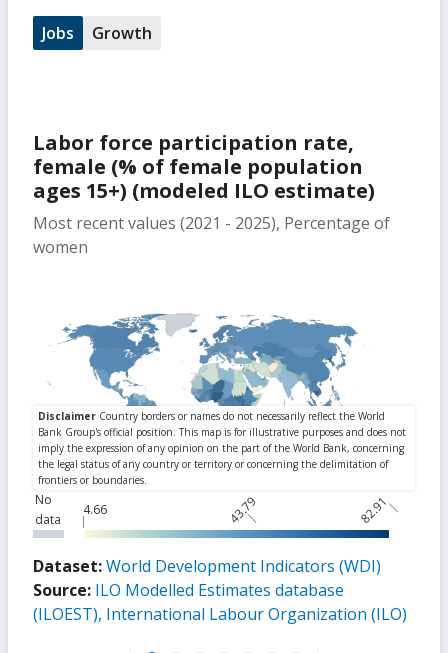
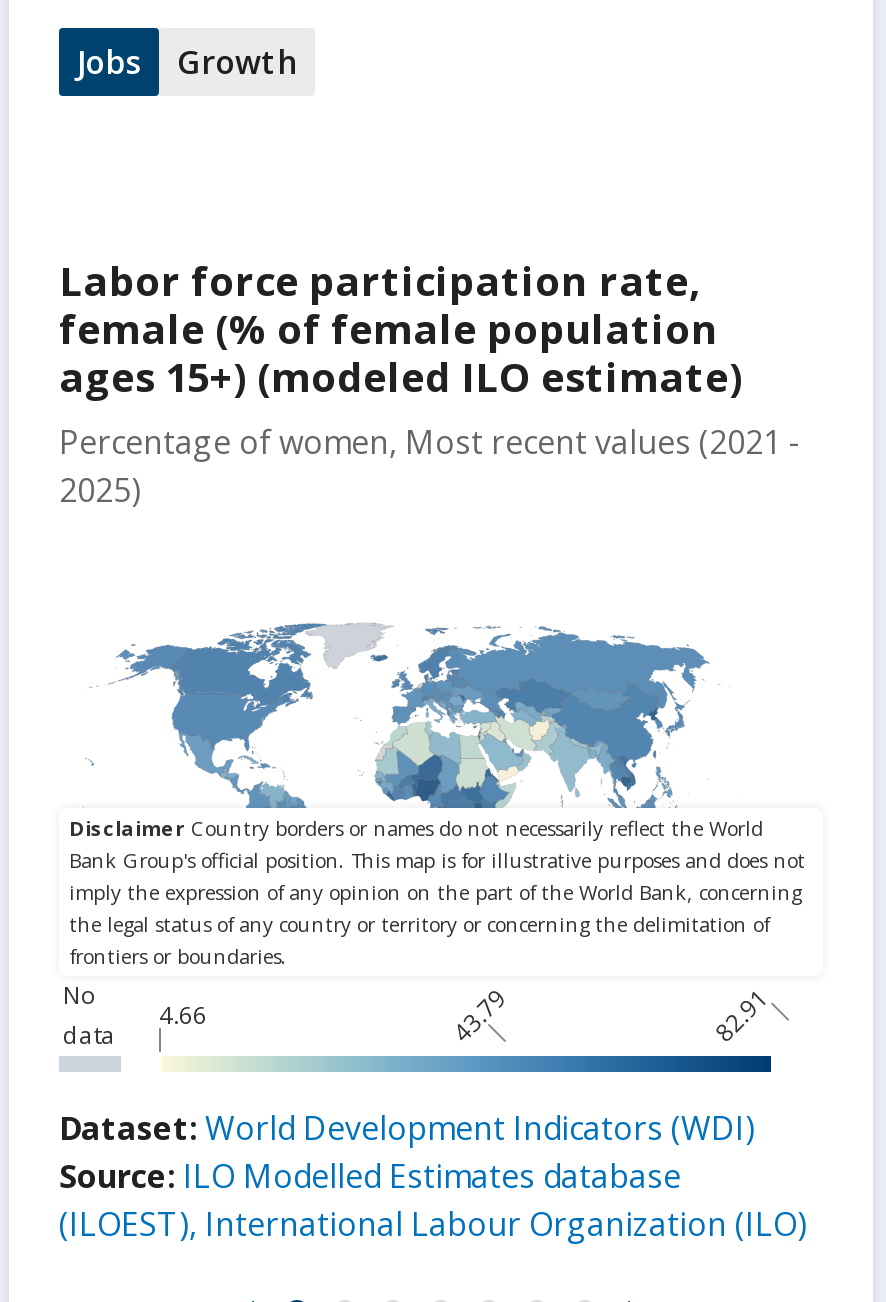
- Most recent values (2021 - 2025), Percentage of
- women
+ Percentage of women, Most recent values (2021 -
+ 2025)
